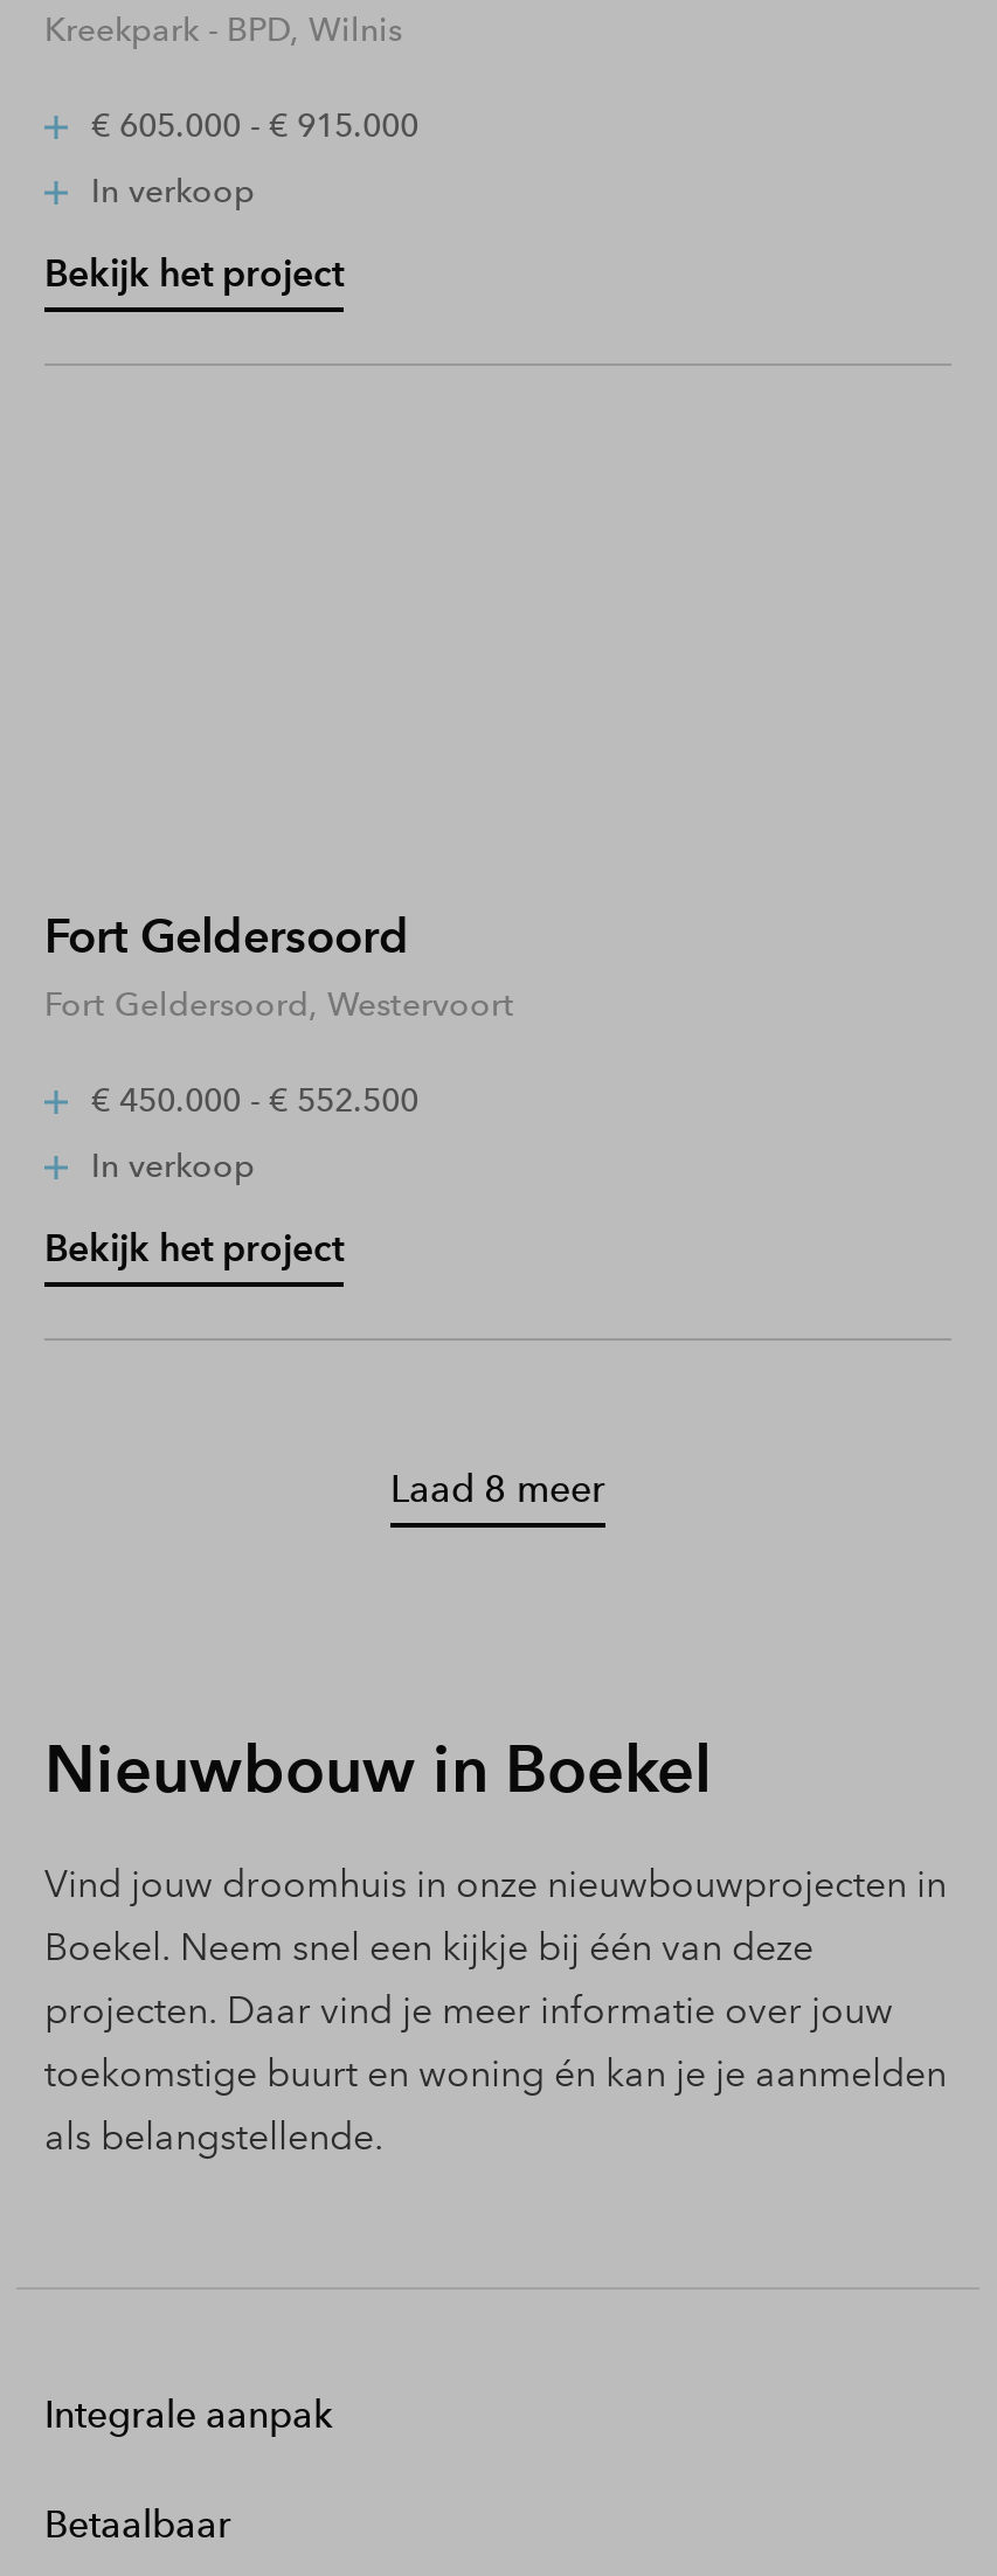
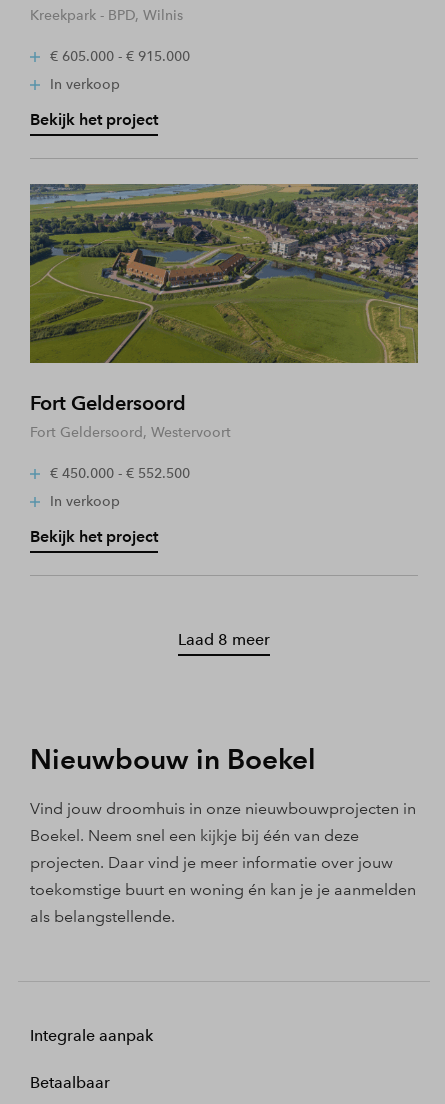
+ [image]
